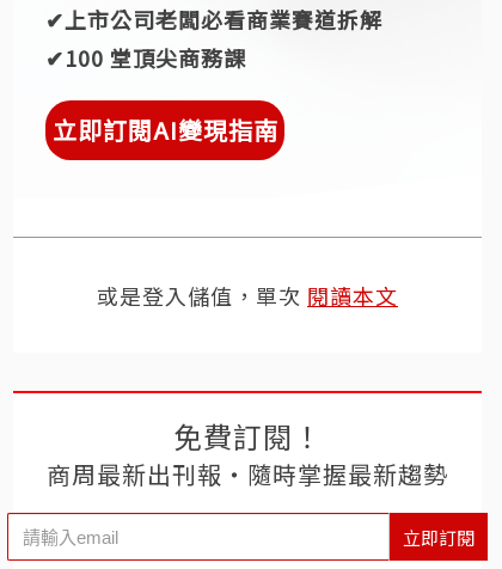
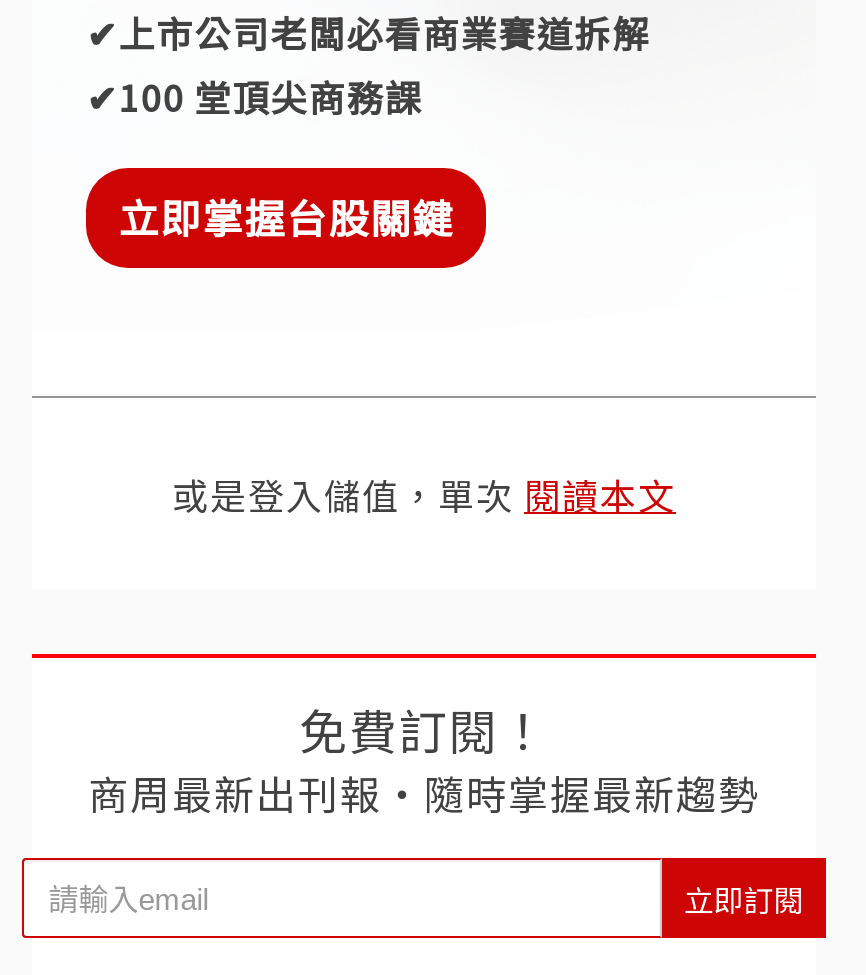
- 立即訂閱AI變現指南
+ 立即掌握台股關鍵
